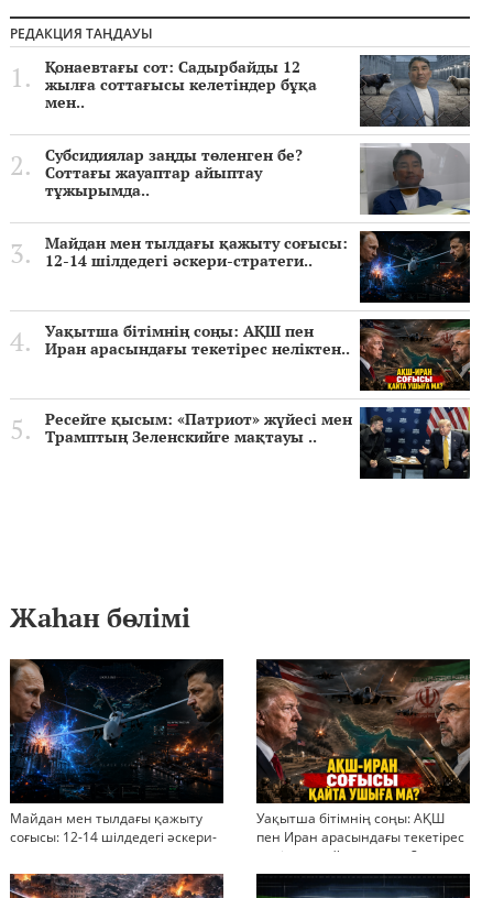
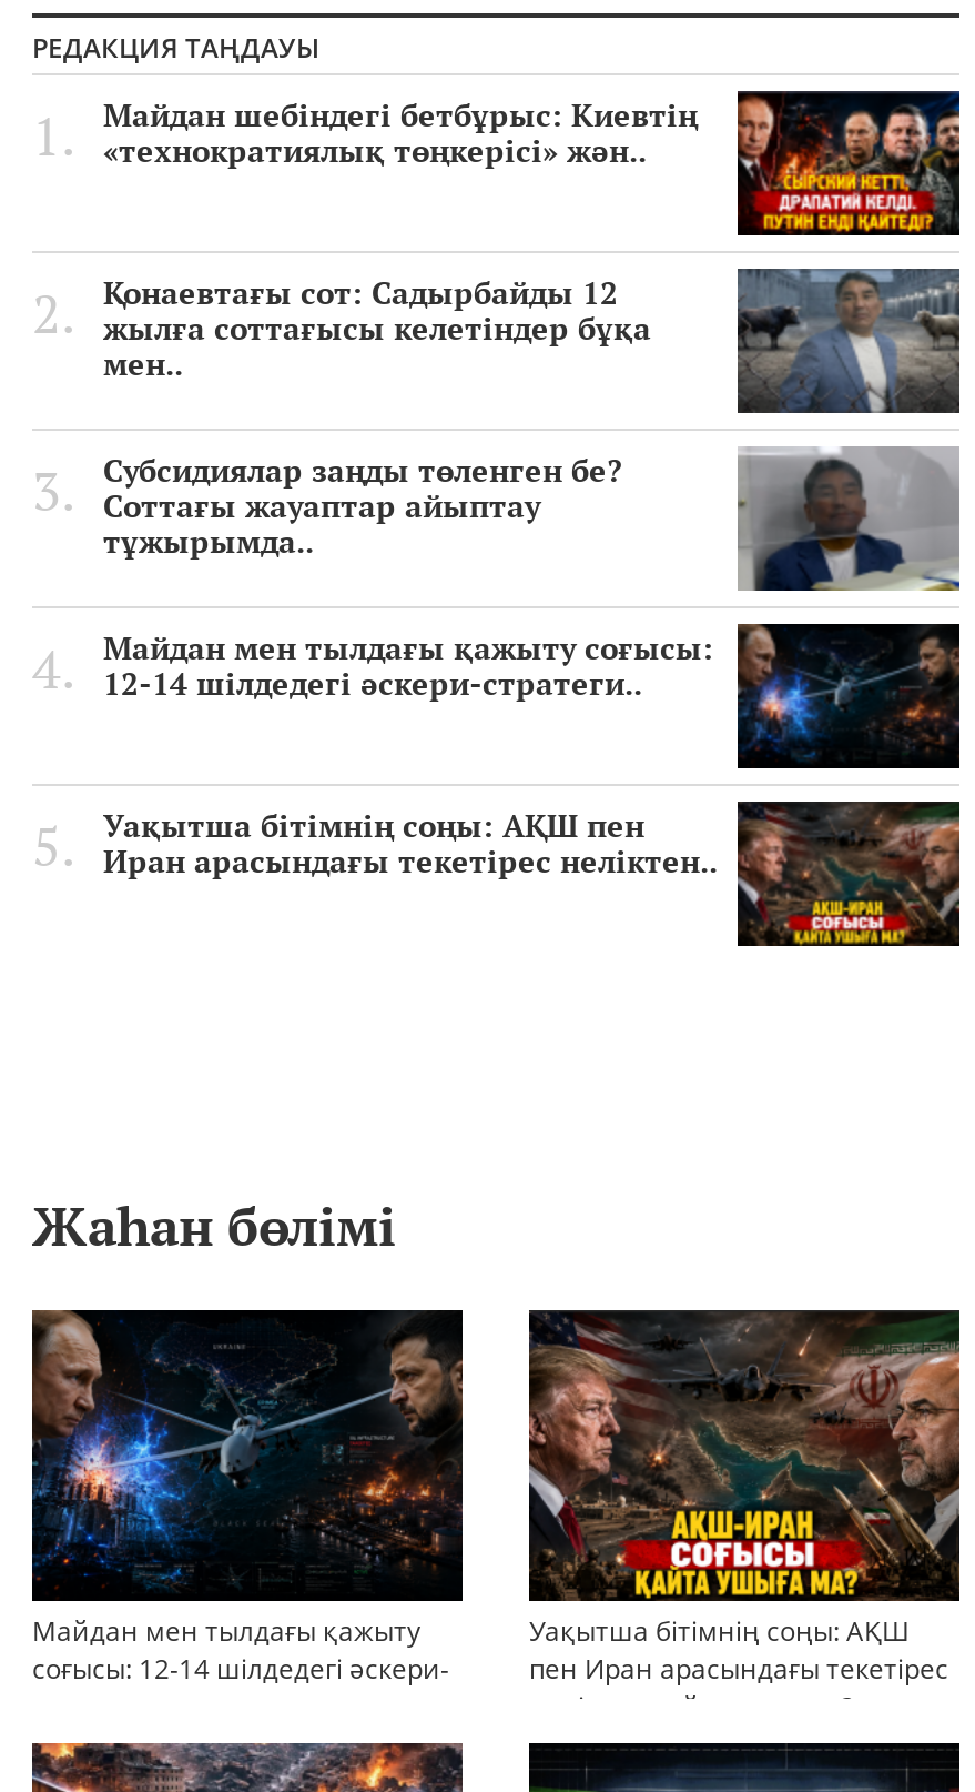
+ [image]
+ Майдан шебіндегі бетбұрыс: Киевтің
+ «технократиялық төңкерісі» жән..

moved down: [image] | Қонаевтағы сот: Садырбайды 12 | жылға соттағысы келетіндер бұқа | ... | Уақытша бітімнің соңы: АҚШ пен | Иран арасындағы текетірес неліктен..

- [image]
- Ресейге қысым: «Патриот» жүйесі мен
- Трамптың Зеленскийге мақтауы ..
